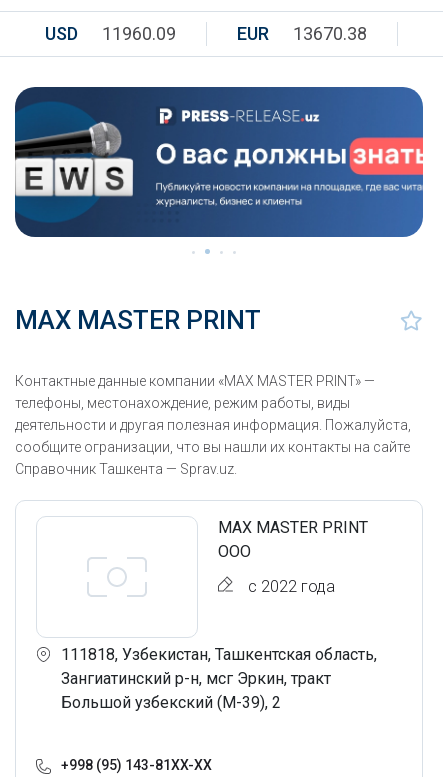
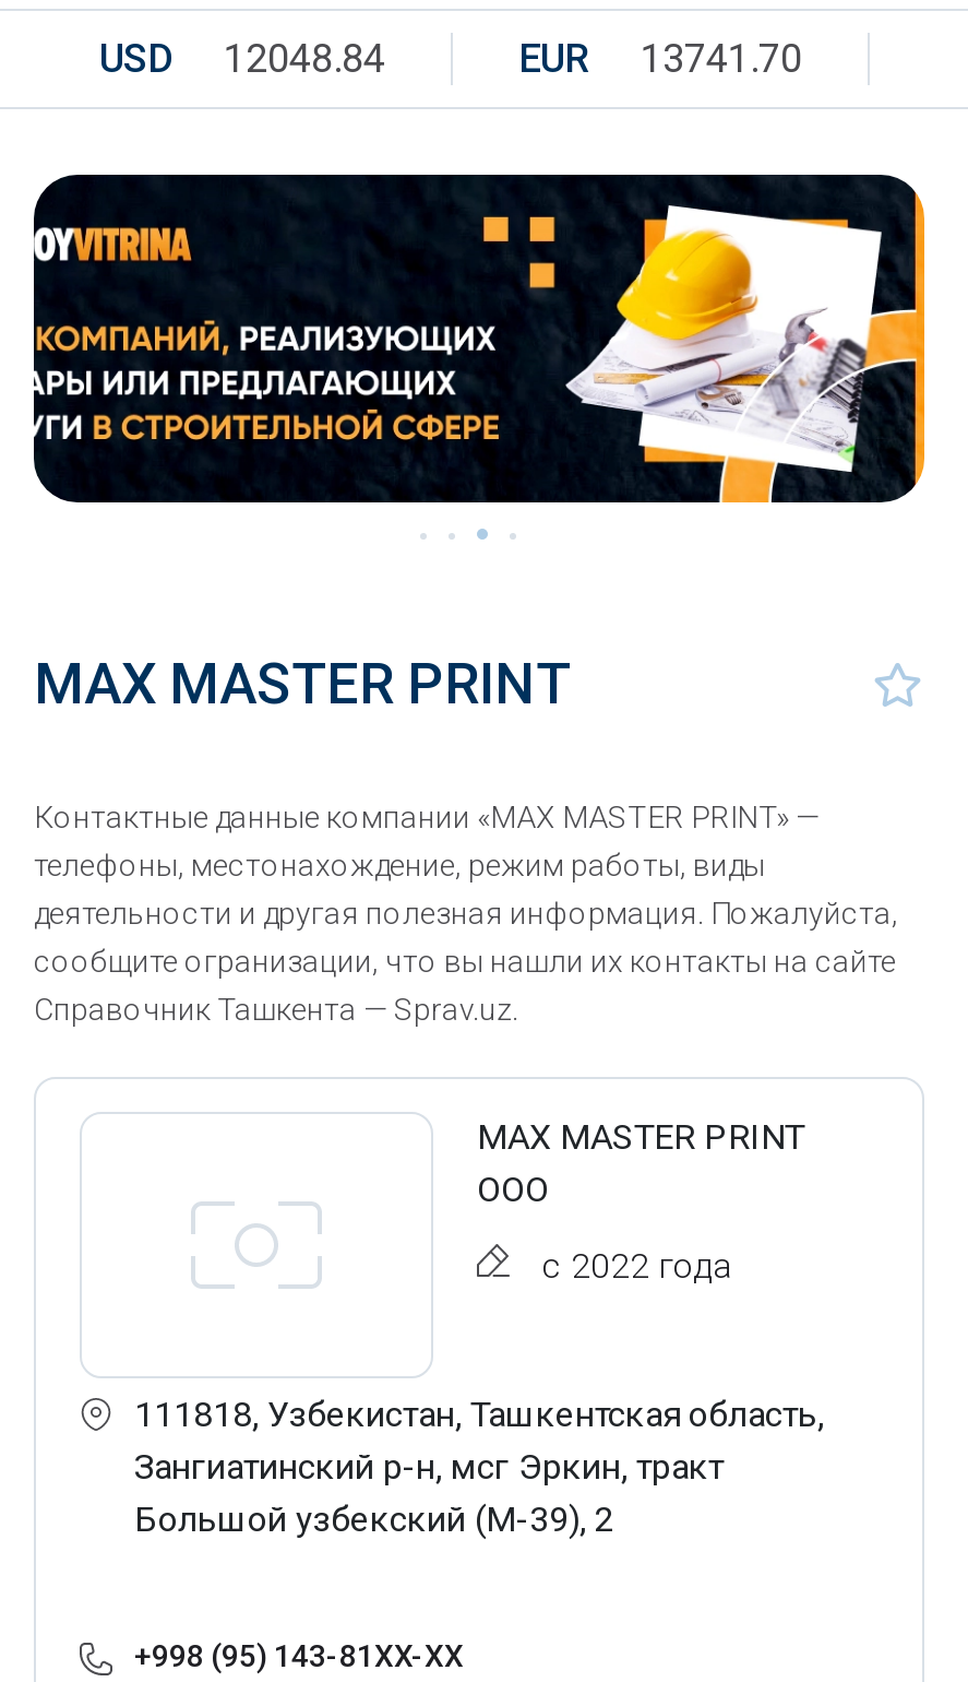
- USD 11960.09
+ USD 12048.84

- EUR 13670.38
+ EUR 13741.70

- [image]
+ [image]
